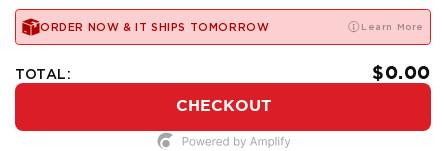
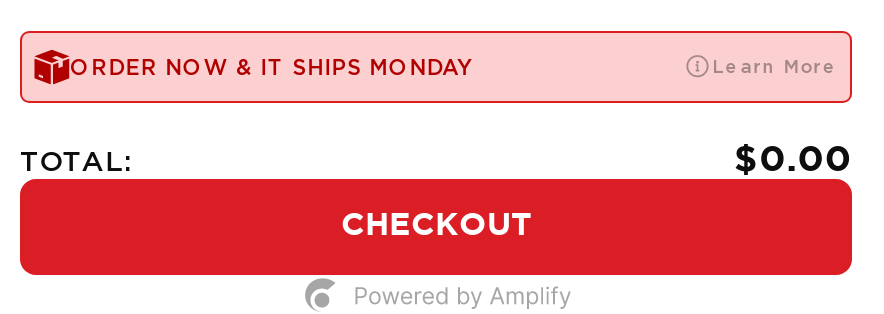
- ORDER NOW & IT SHIPS TOMORROW
+ ORDER NOW & IT SHIPS MONDAY
